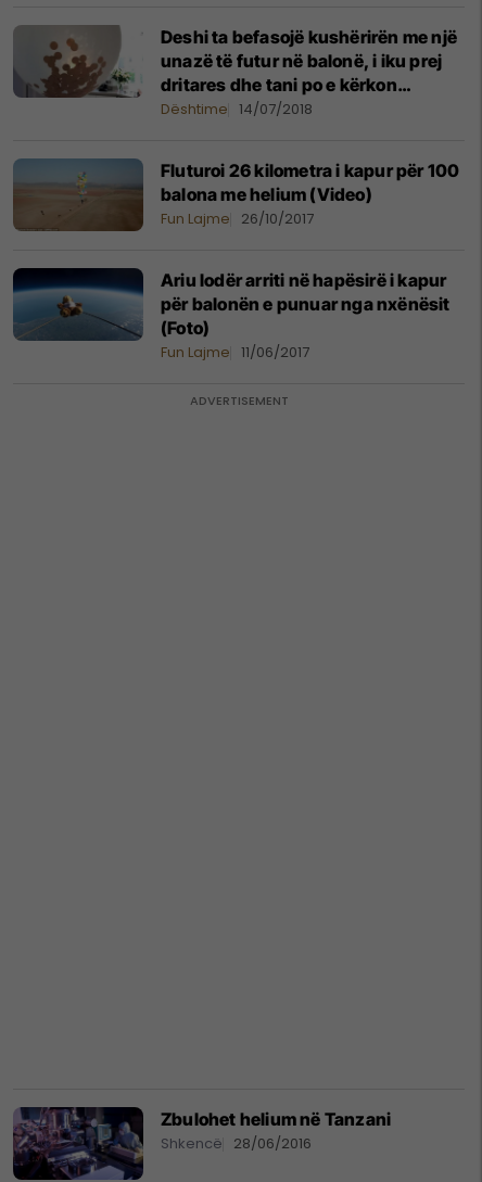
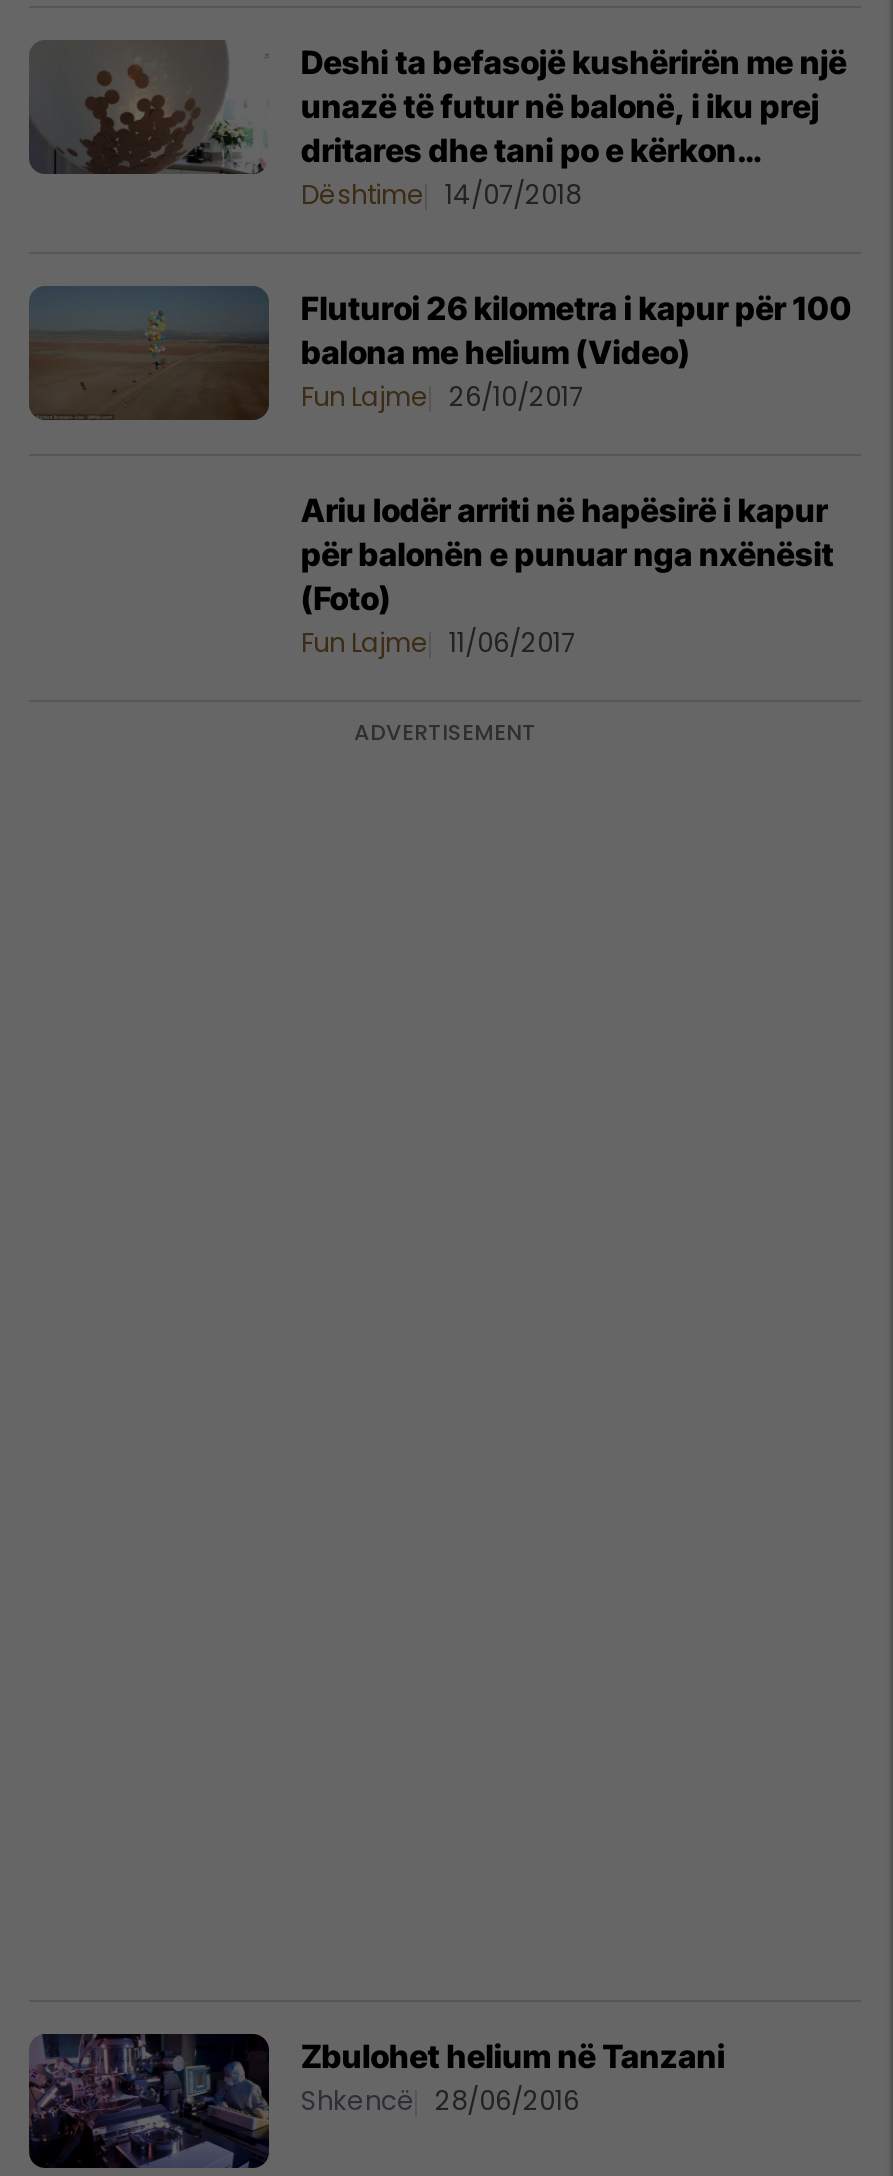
- [image]
